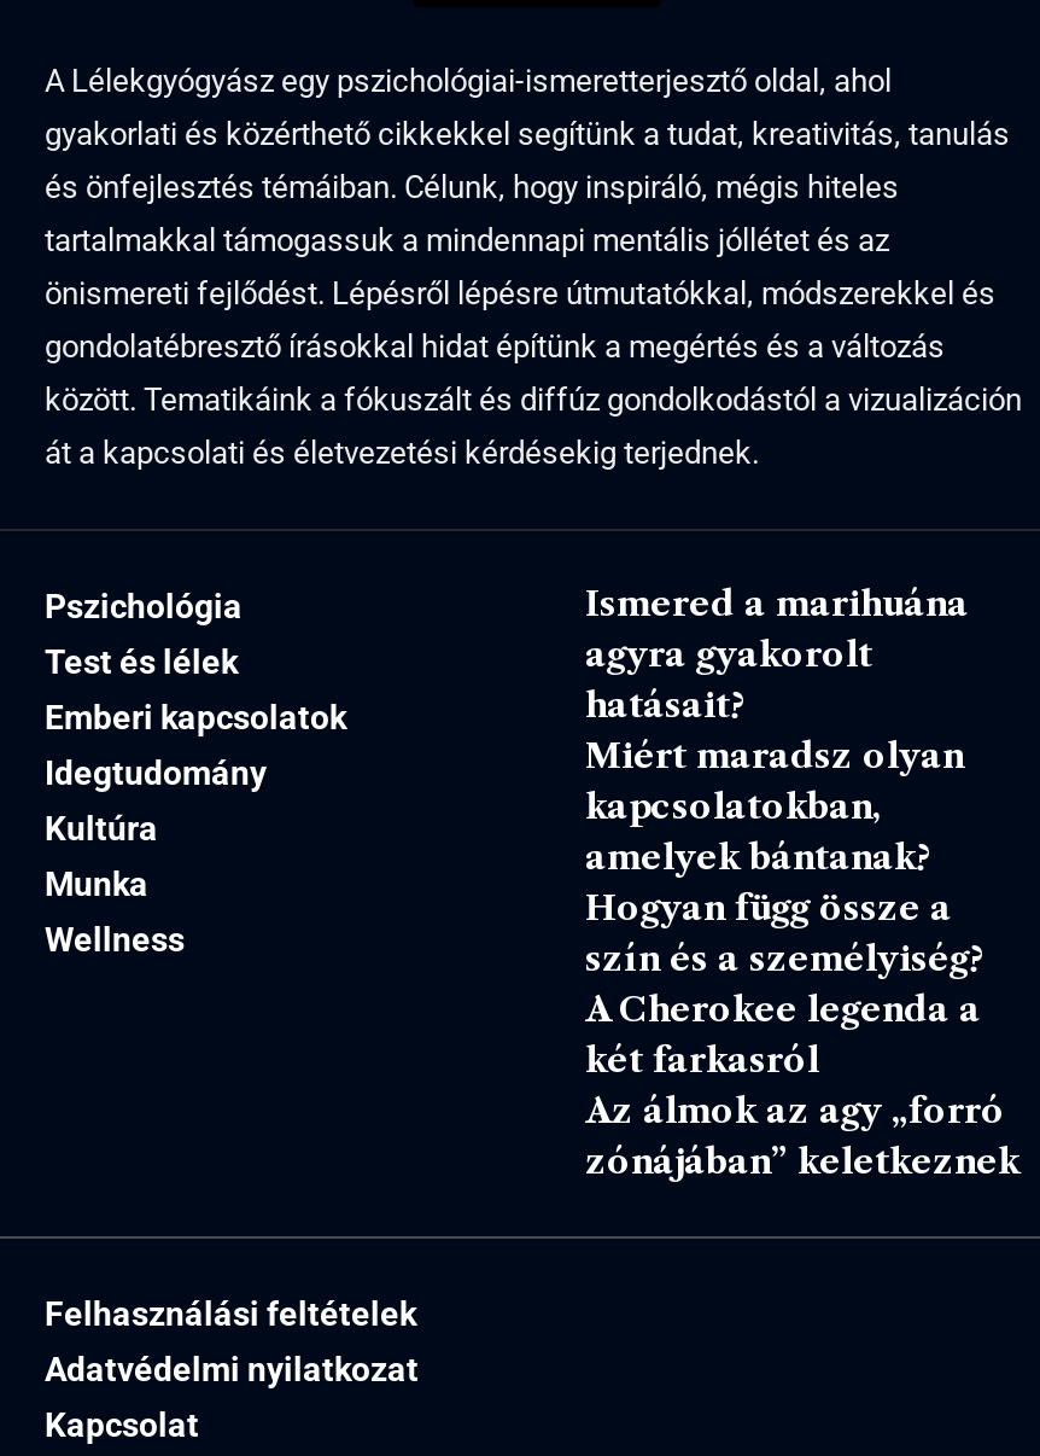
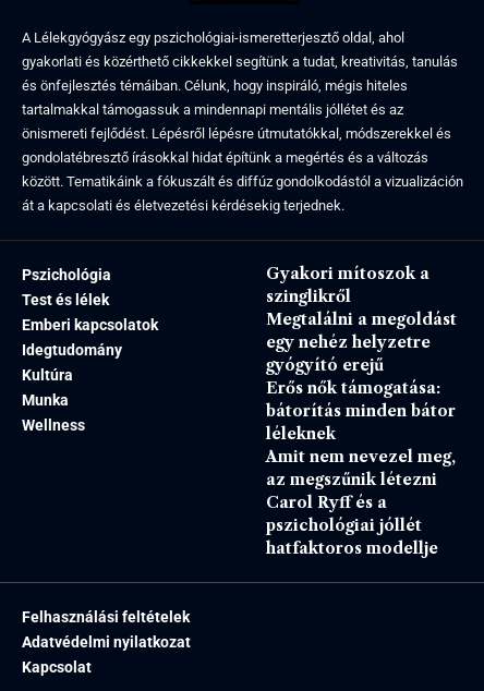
- Ismered a marihuána
- agyra gyakorolt
- hatásait?
- Miért maradsz olyan
- kapcsolatokban,
- amelyek bántanak?
- Hogyan függ össze a
- szín és a személyiség?
- A Cherokee legenda a
- két farkasról
- Az álmok az agy „forró
- zónájában” keletkeznek
+ Gyakori mítoszok a
+ szinglikről
+ Megtalálni a megoldást
+ egy nehéz helyzetre
+ gyógyító erejű
+ Erős nők támogatása:
+ bátorítás minden bátor
+ léleknek
+ Amit nem nevezel meg,
+ az megszűnik létezni
+ Carol Ryff és a
+ pszichológiai jóllét
+ hatfaktoros modellje
